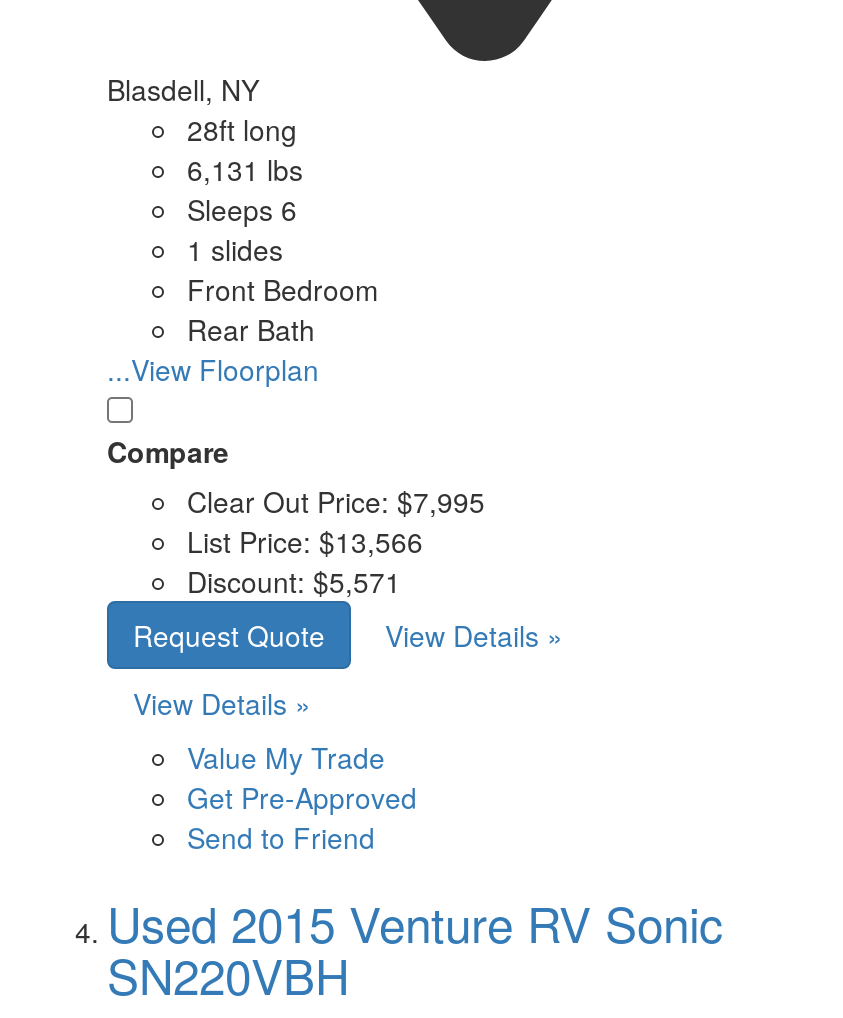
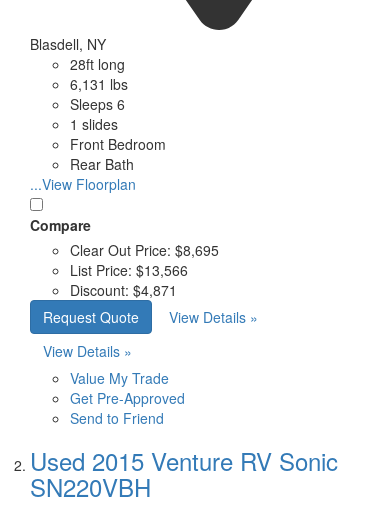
- Clear Out Price: $7,995
+ Clear Out Price: $8,695

- Discount: $5,571
+ Discount: $4,871
